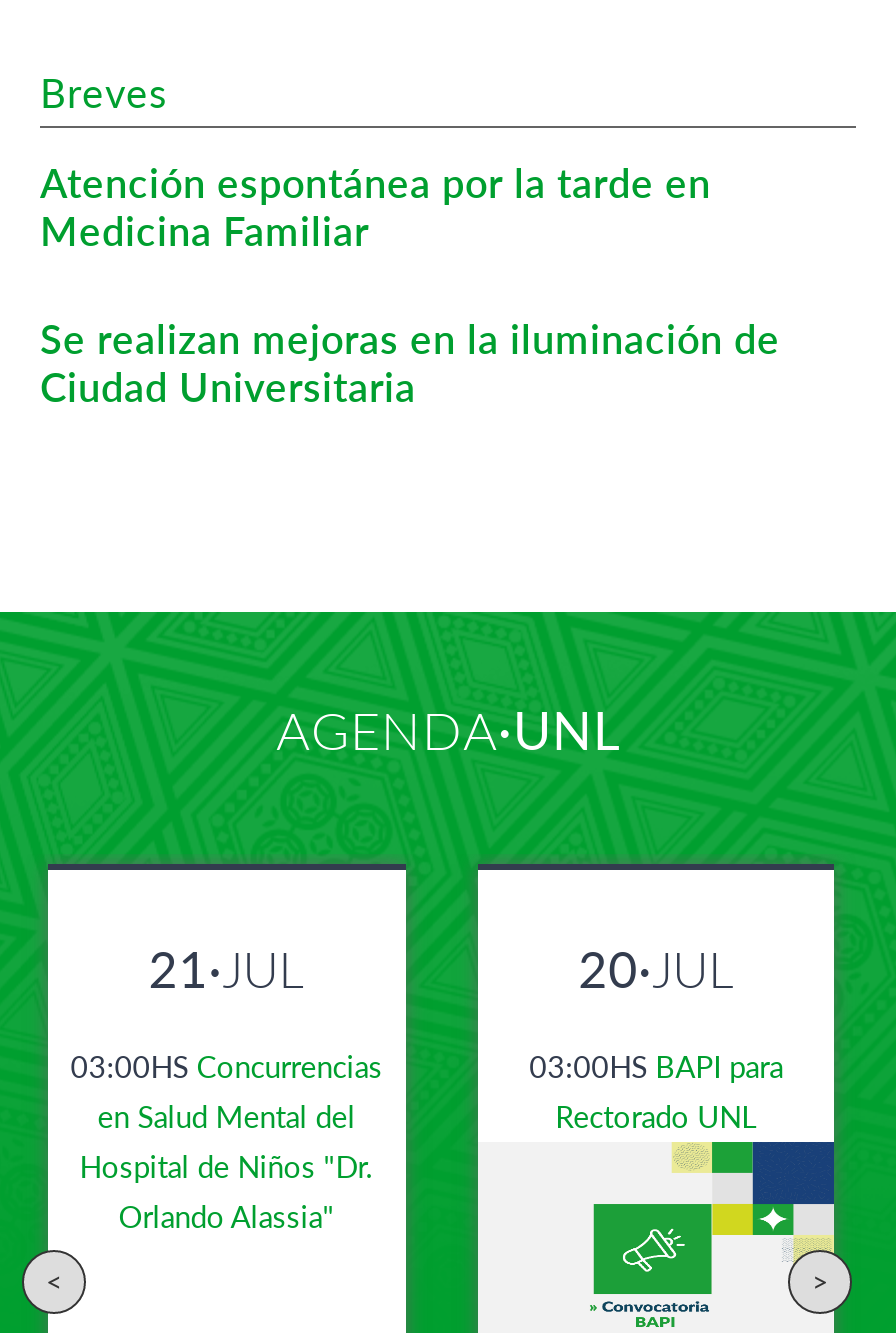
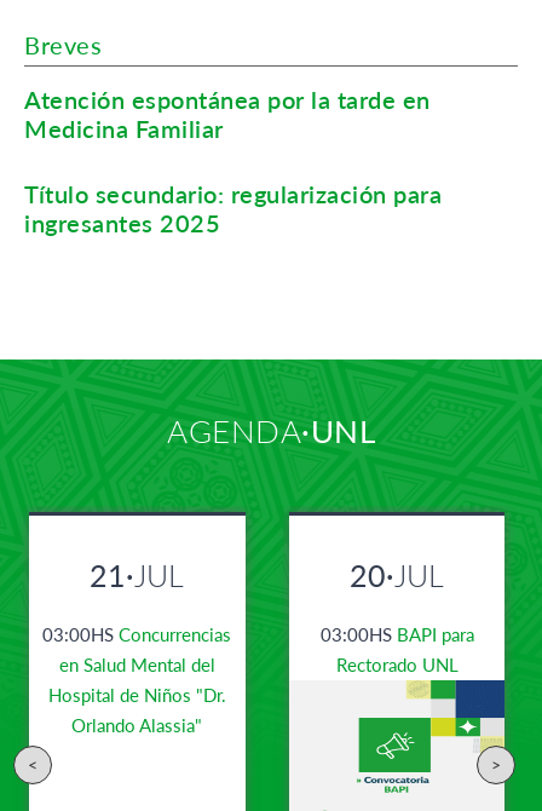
- Se realizan mejoras en la iluminación de
- Ciudad Universitaria
+ Título secundario: regularización para
+ ingresantes 2025
